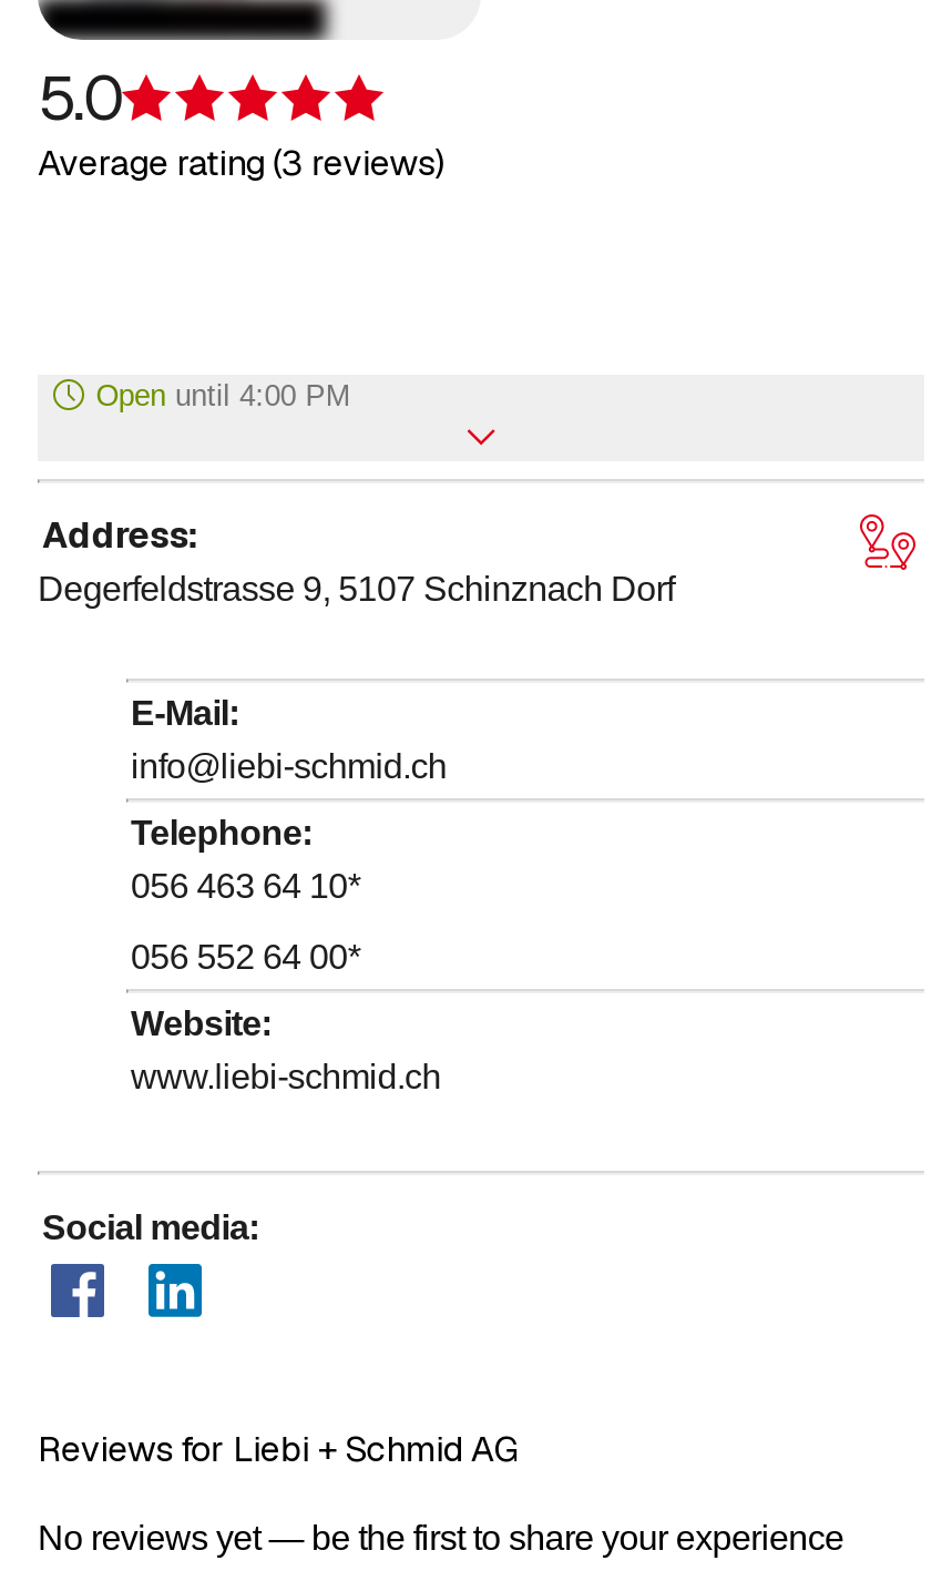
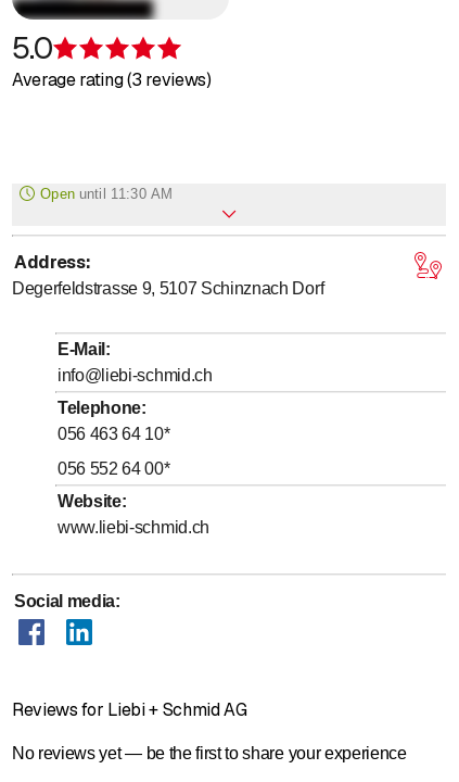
- Open until 4:00 PM
+ Open until 11:30 AM
